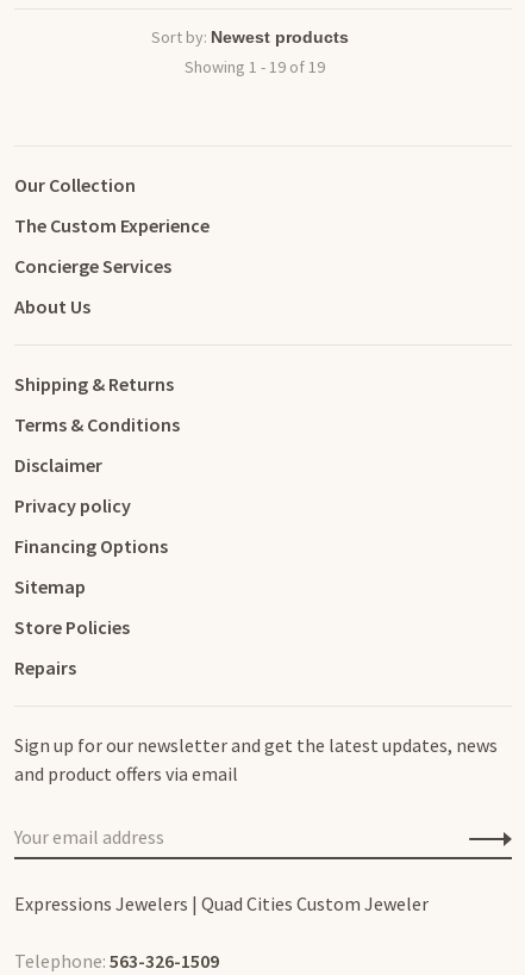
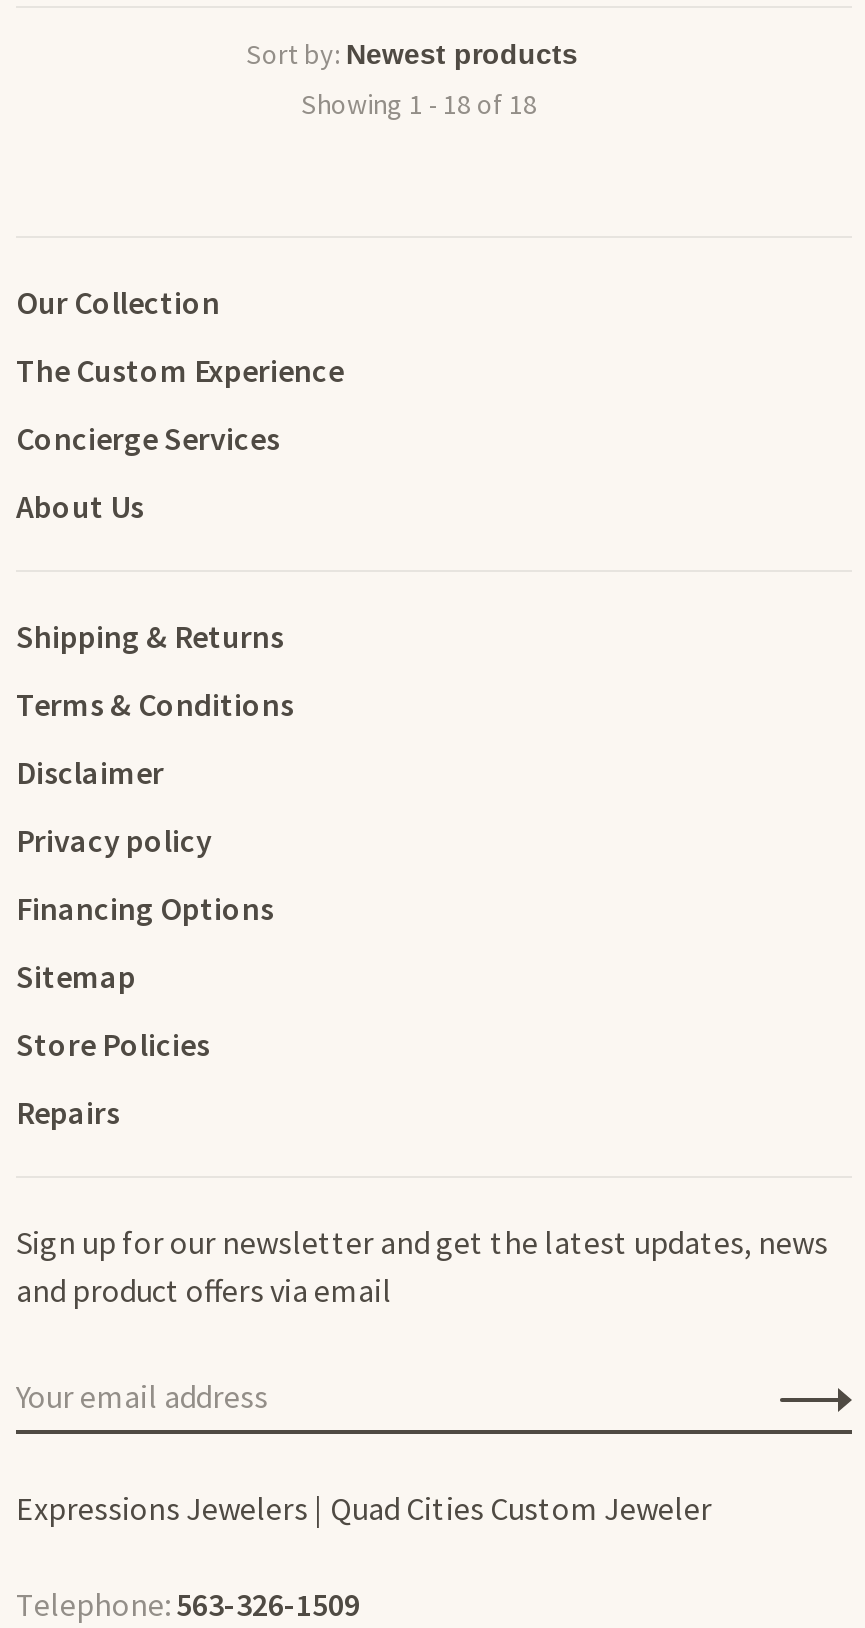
- Showing 1 - 19 of 19
+ Showing 1 - 18 of 18
